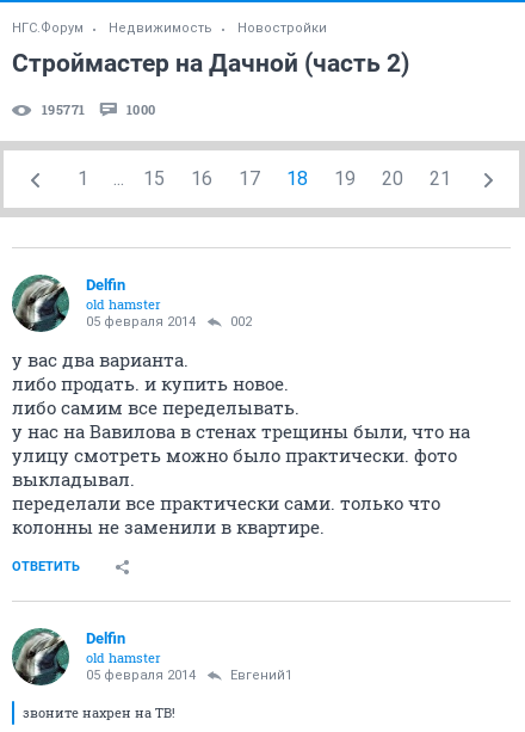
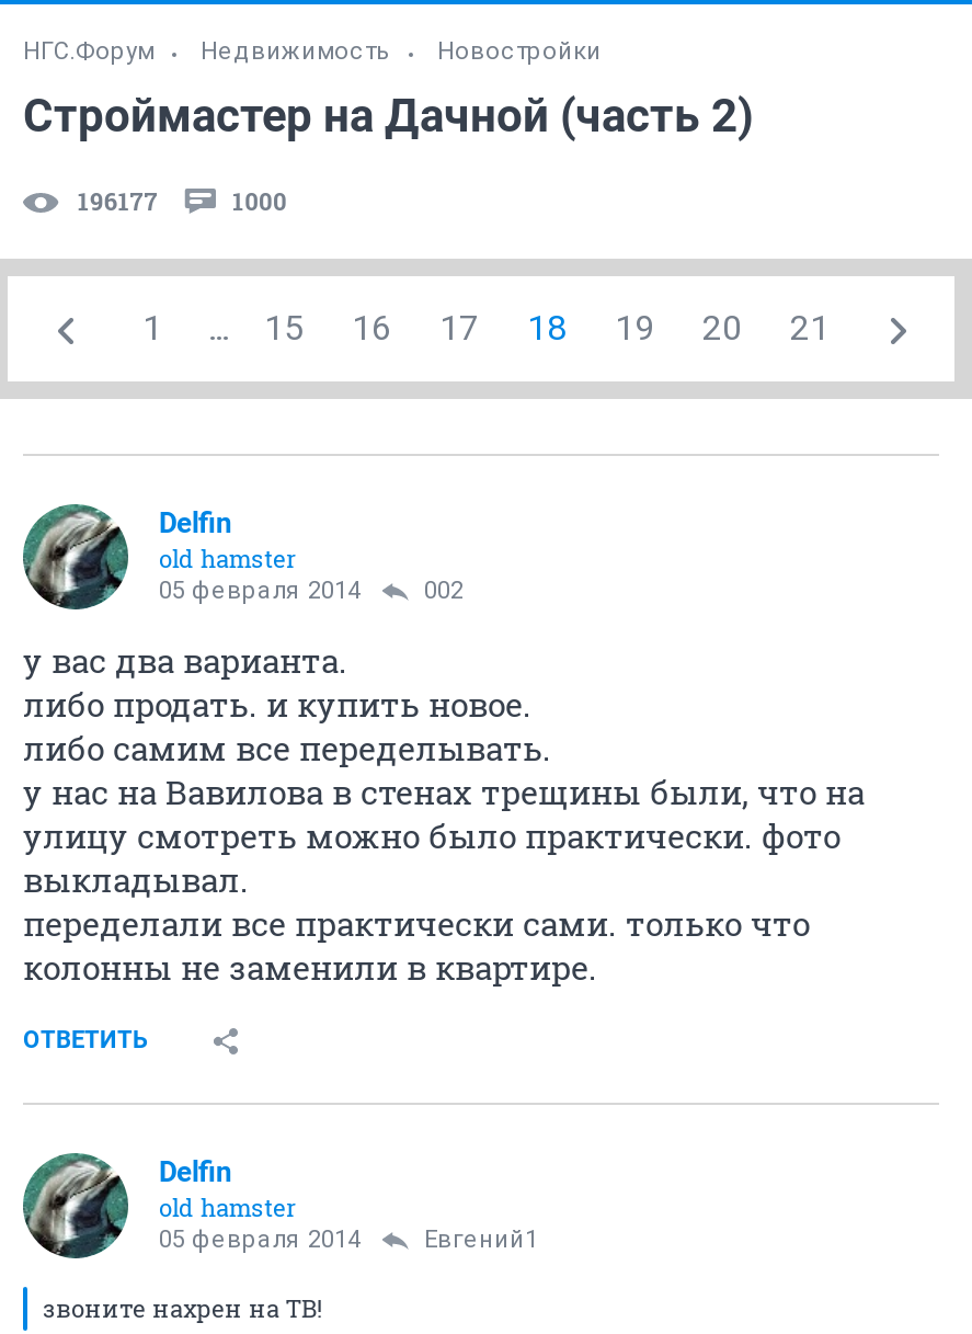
- 195771
+ 196177
